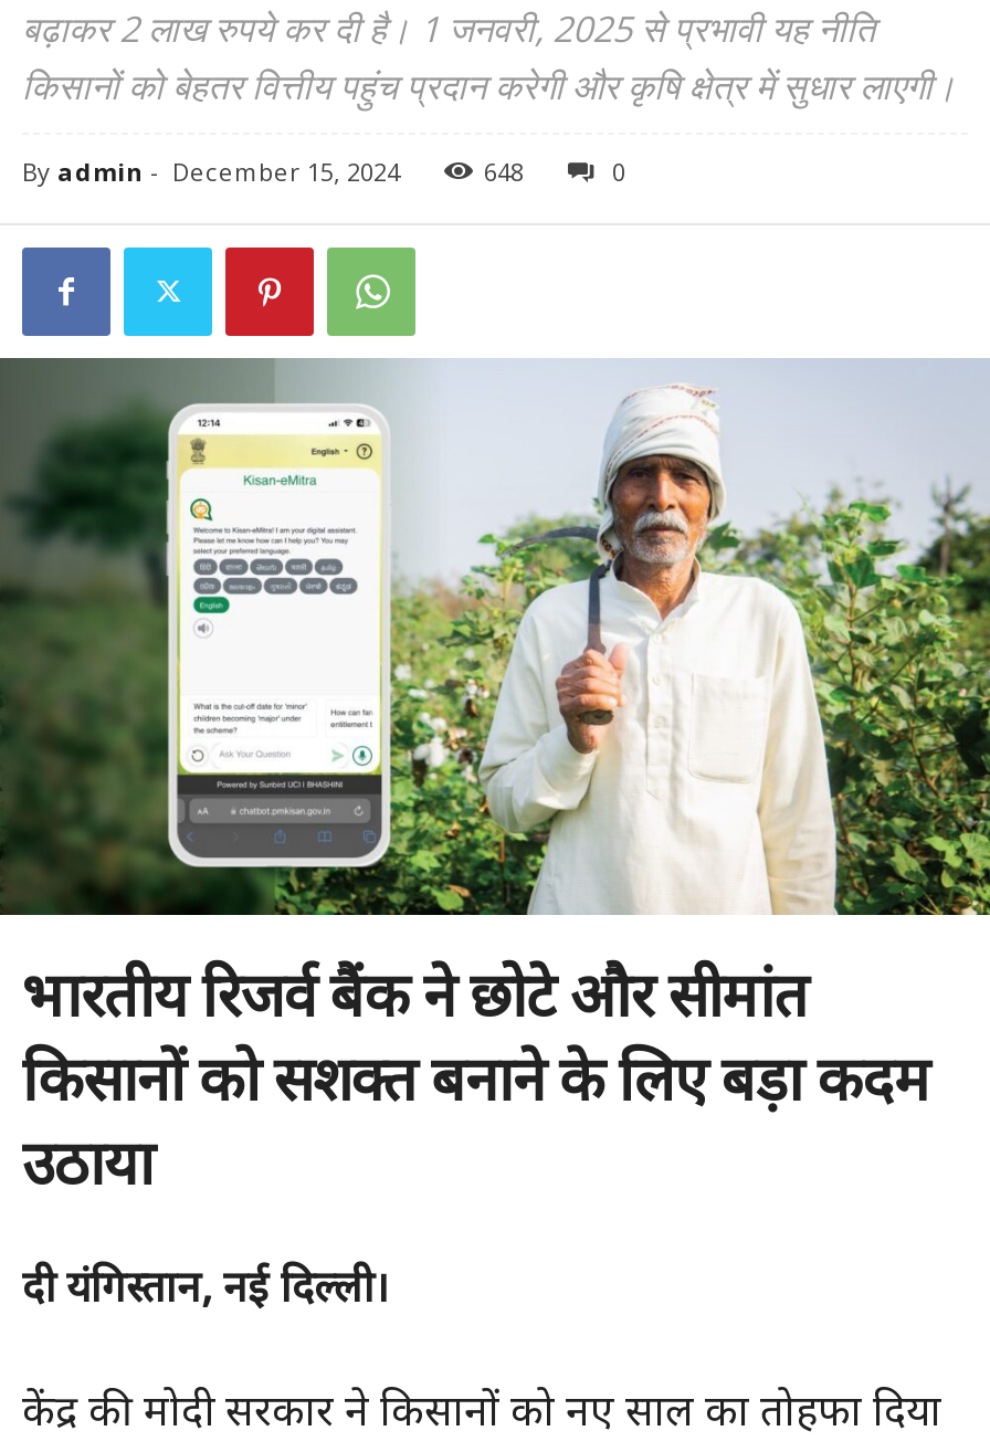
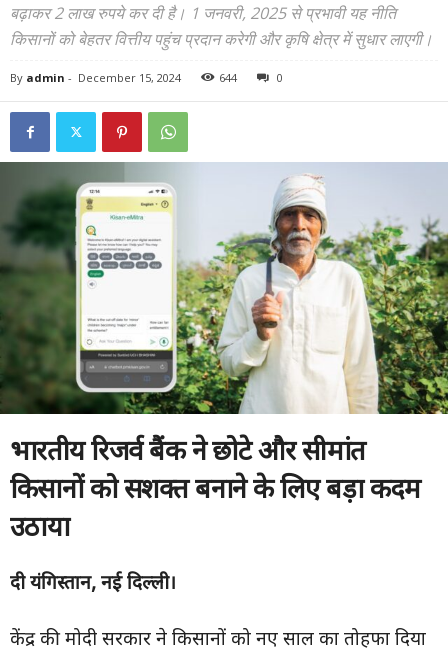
- 648
+ 644
